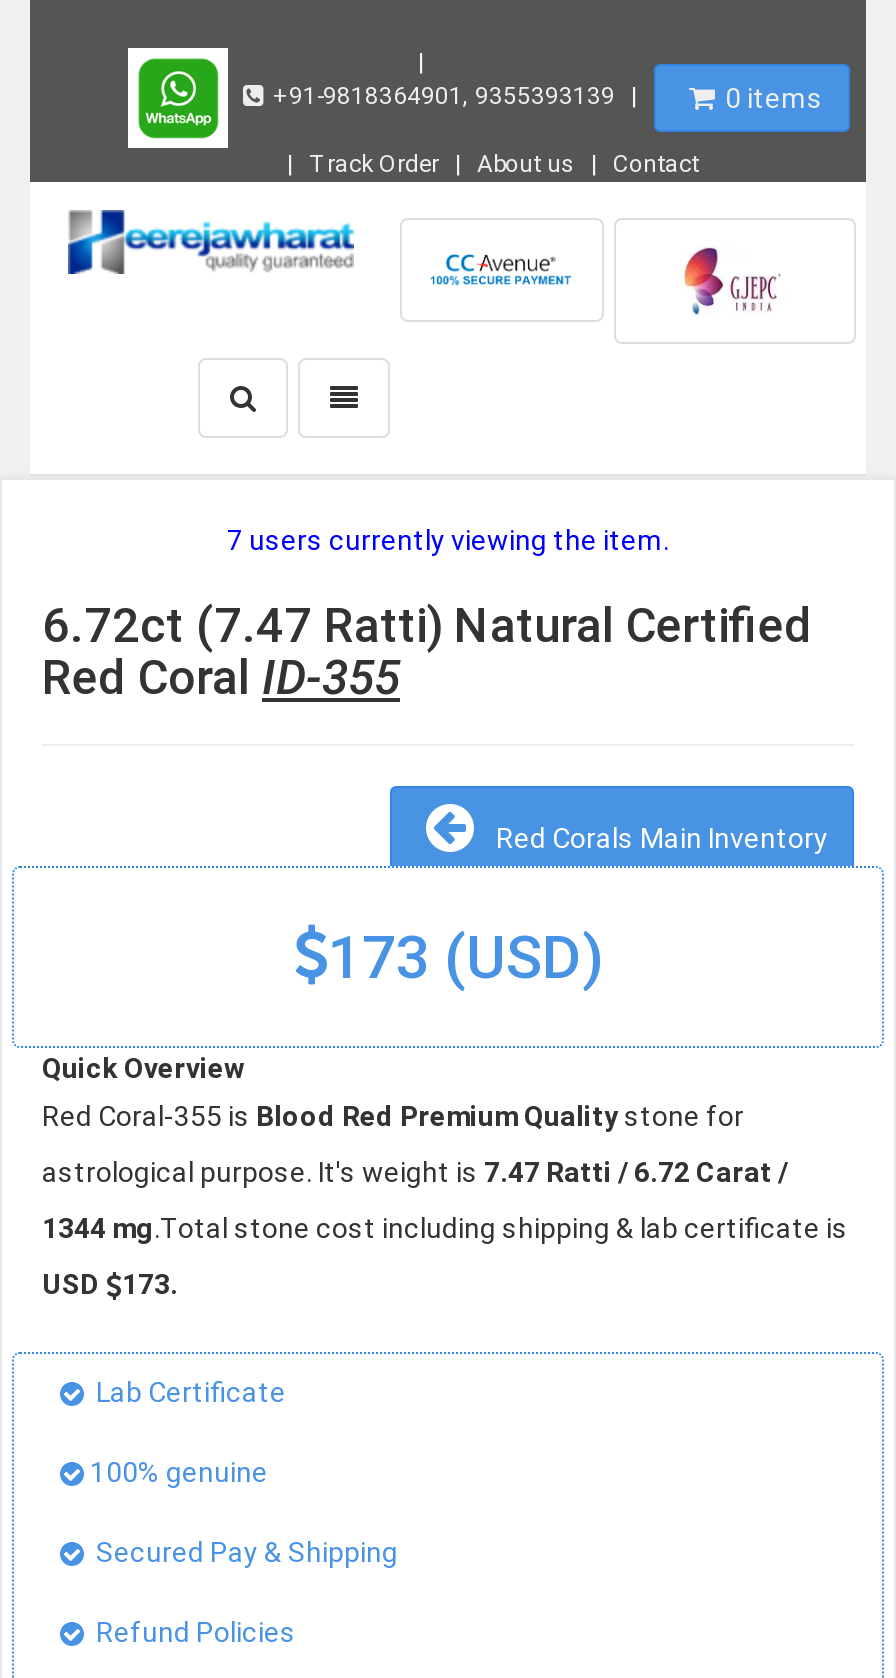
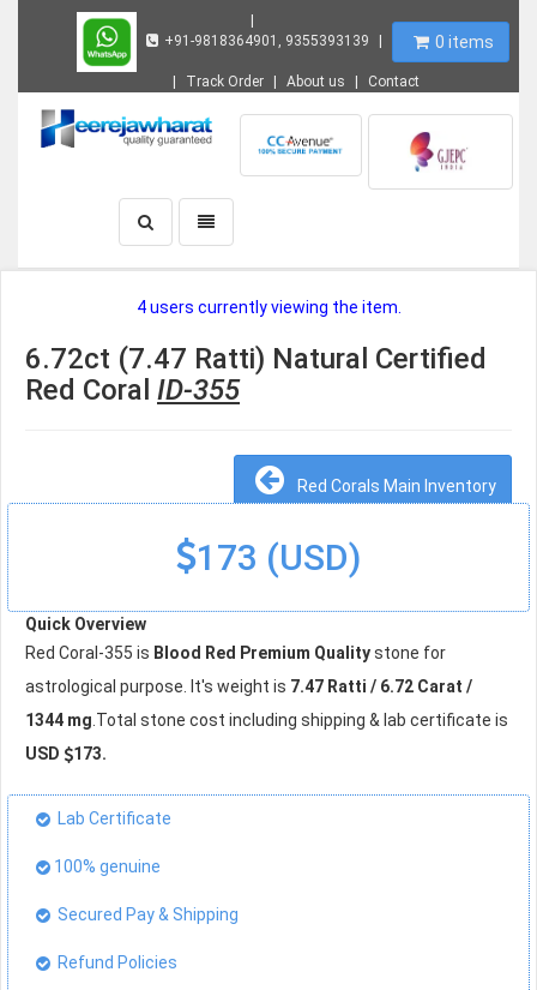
- 7 users currently viewing the item.
+ 4 users currently viewing the item.
